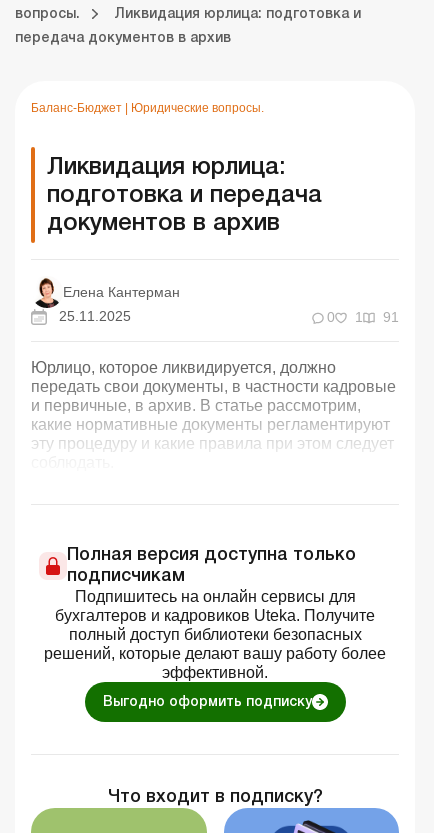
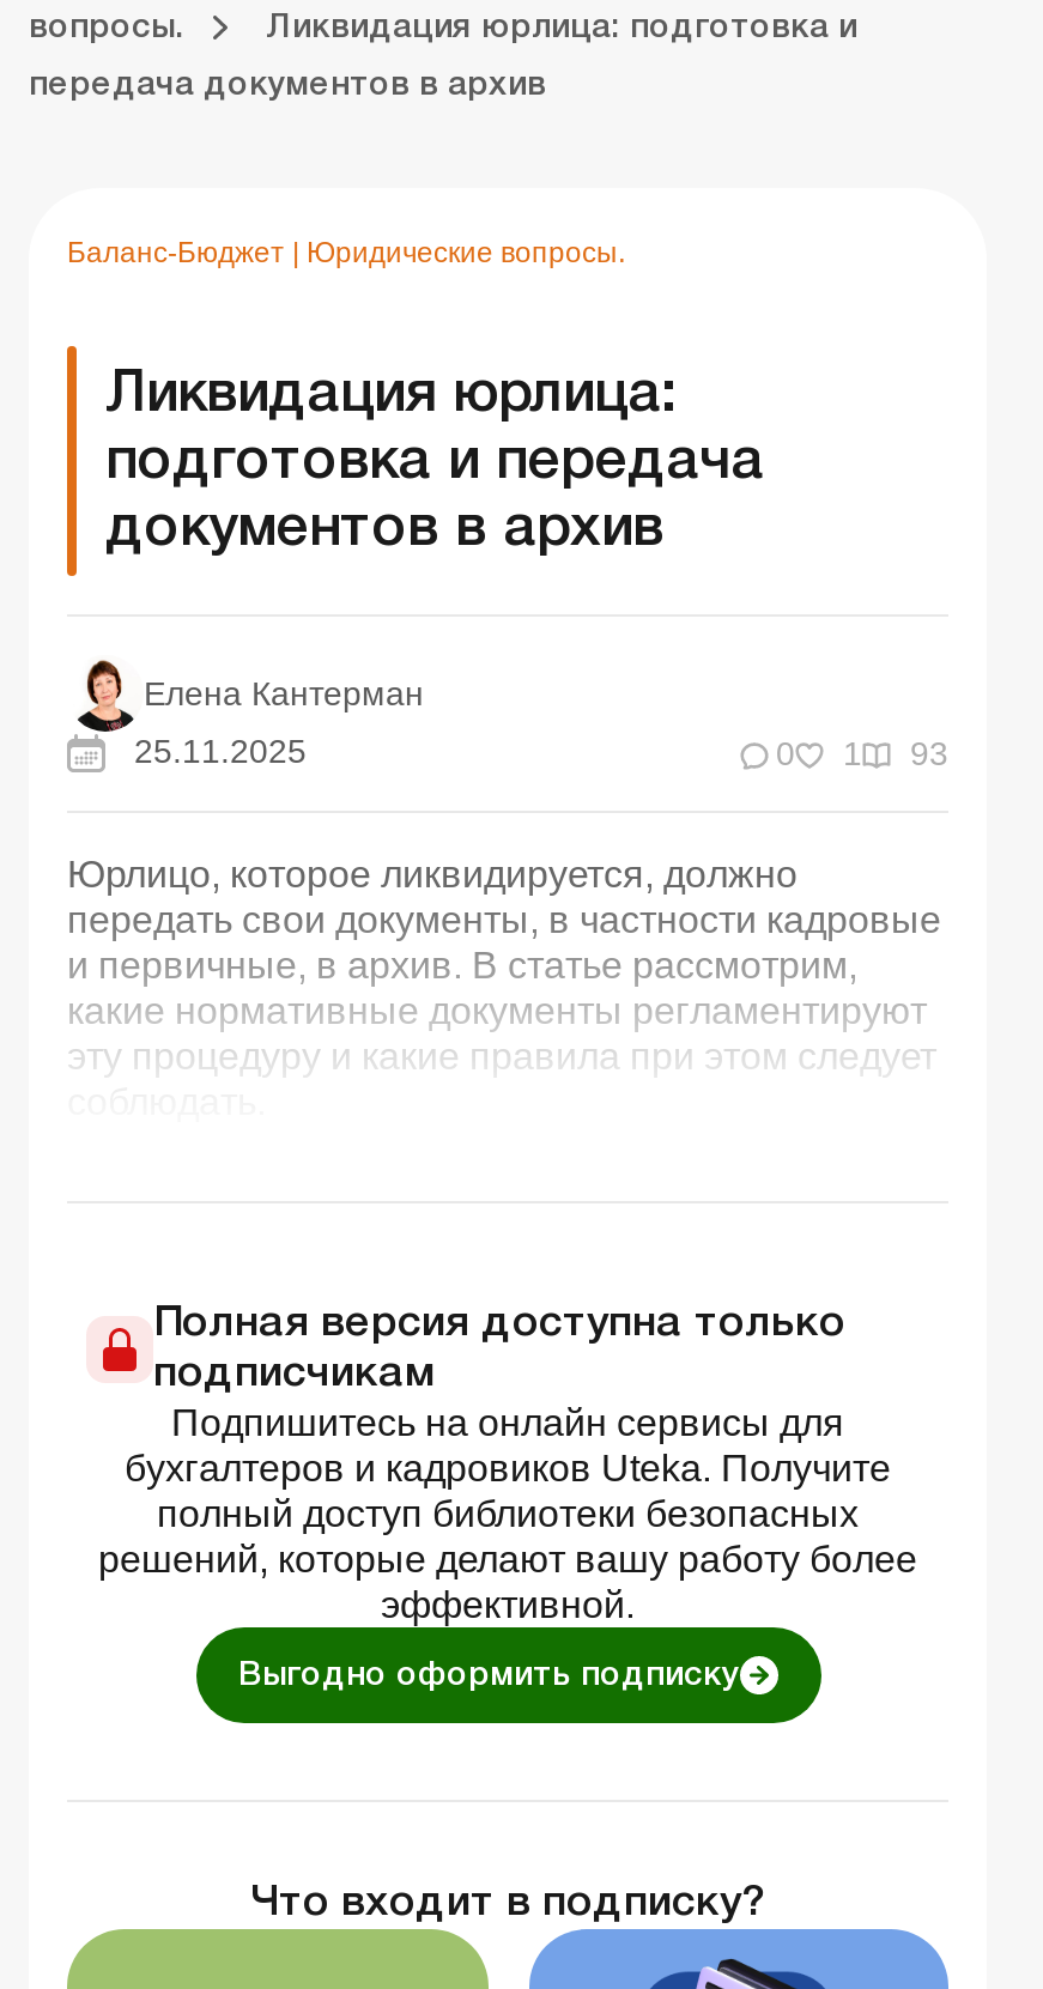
- 91
+ 93
